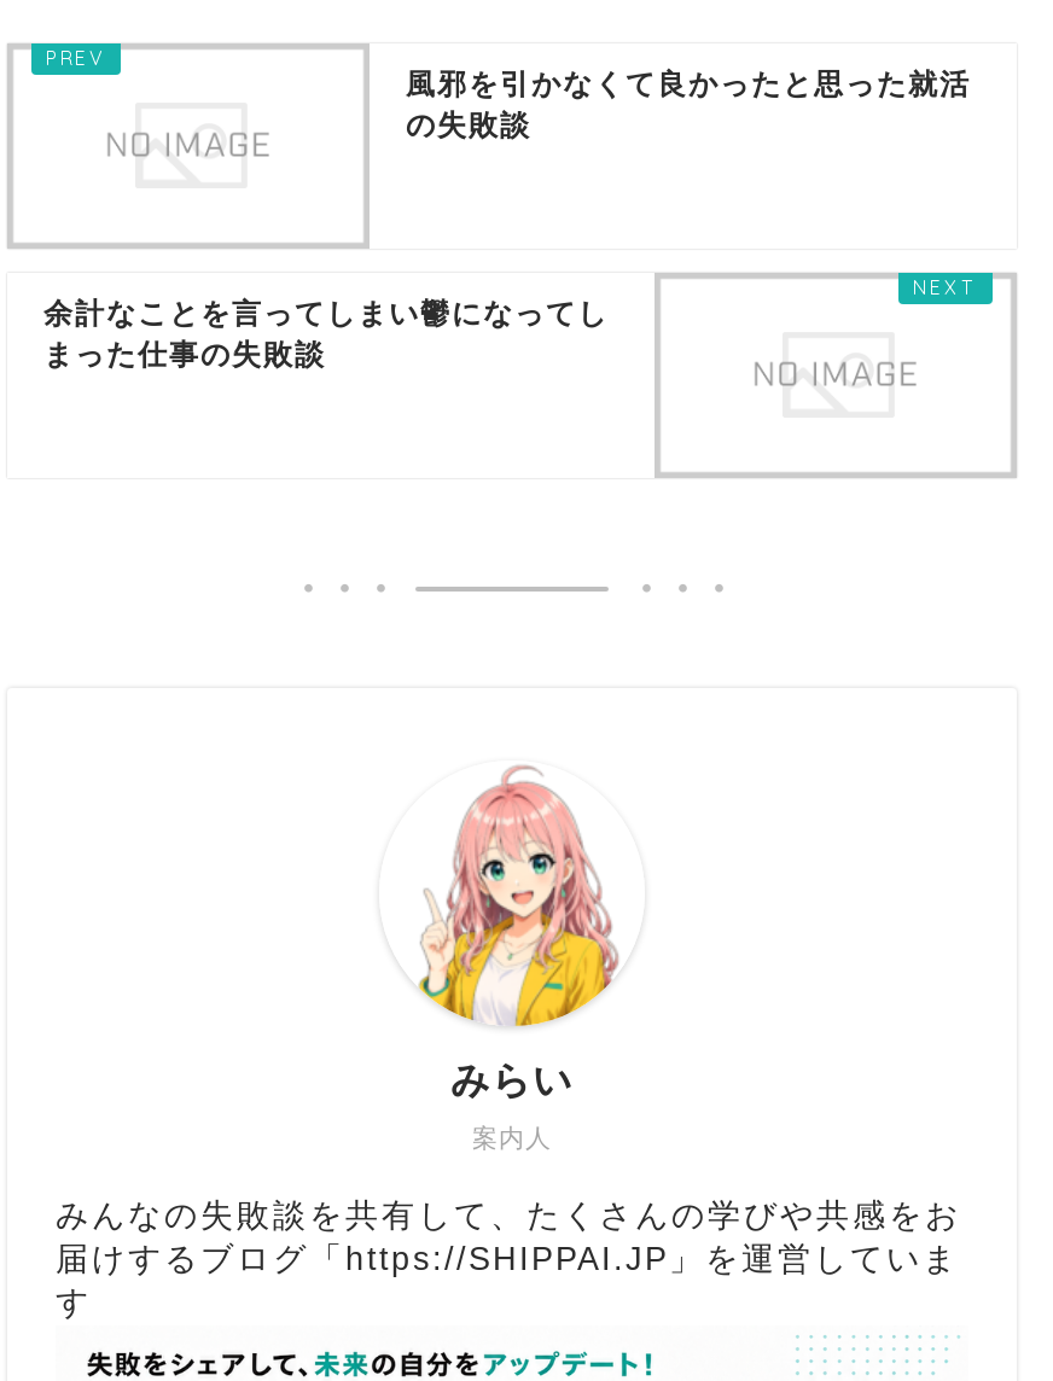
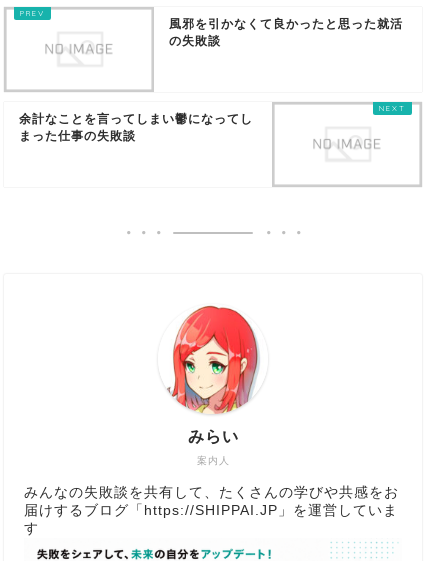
- [image]
+ [image]
